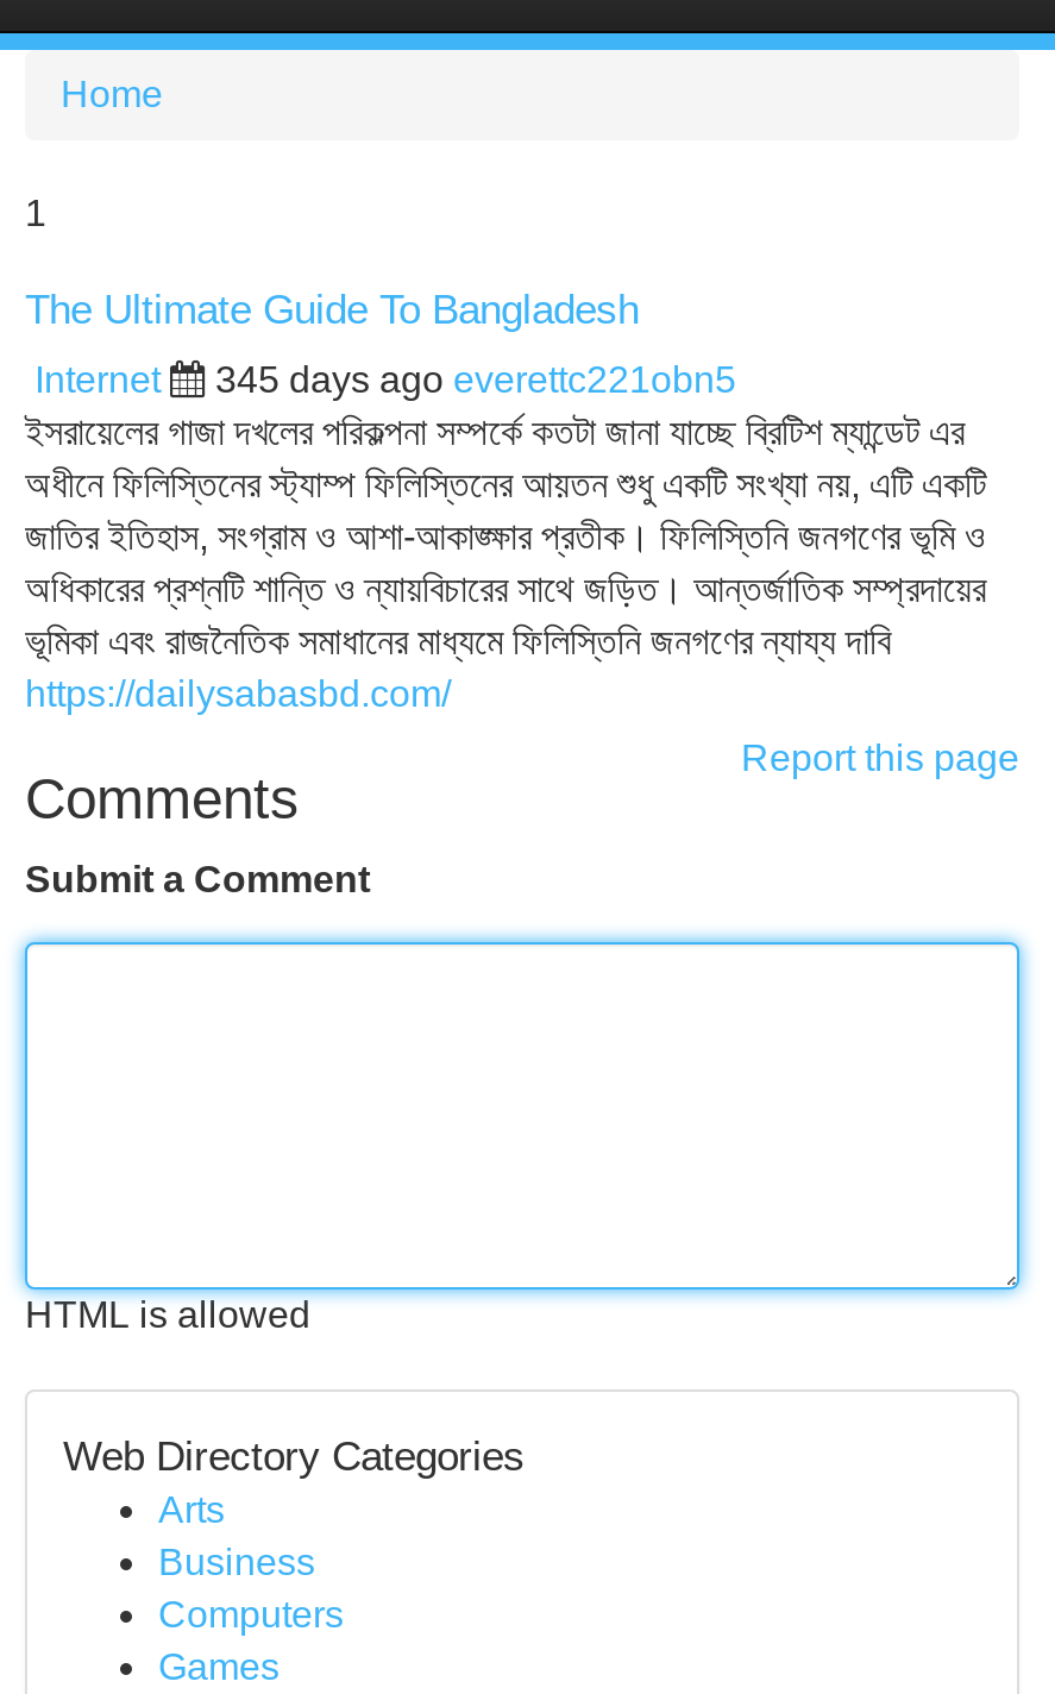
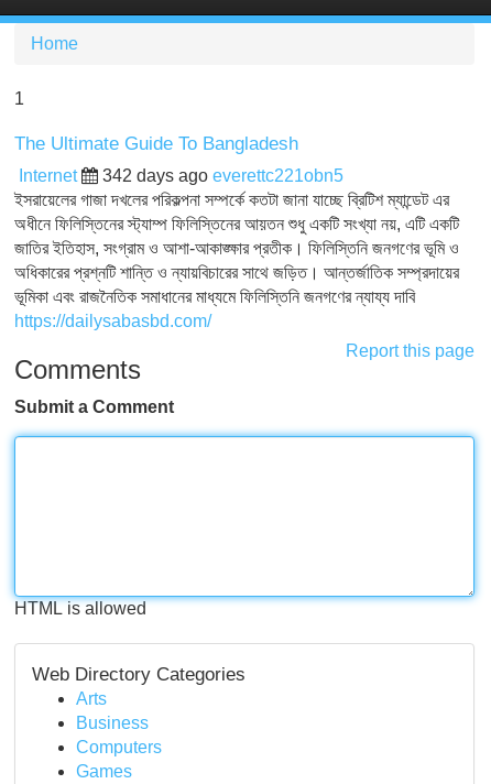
- 345 days ago everettc221obn5
+ 342 days ago everettc221obn5
